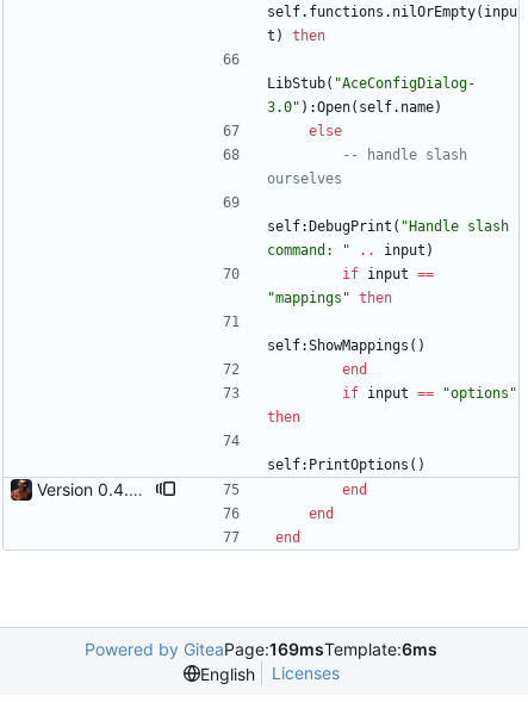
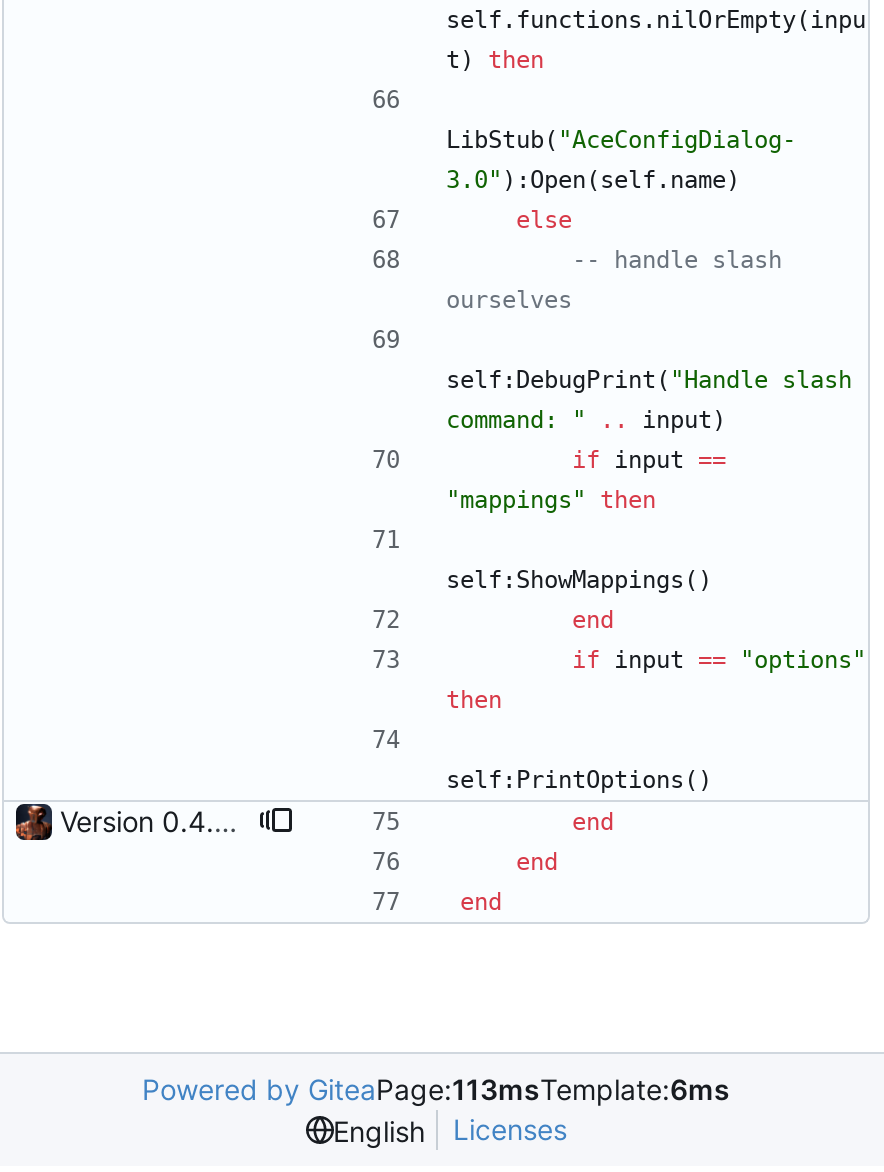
- Powered by GiteaPage:169msTemplate:6ms
+ Powered by GiteaPage:113msTemplate:6ms
